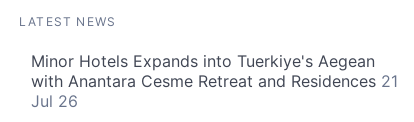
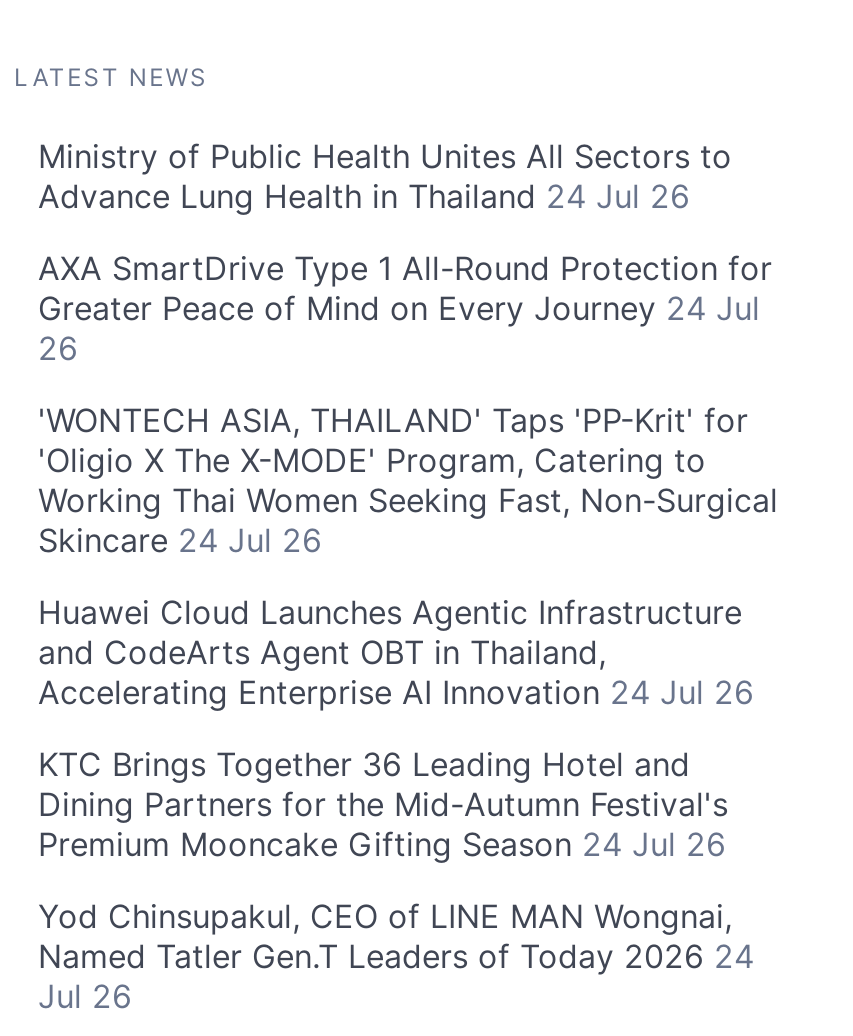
- Minor Hotels Expands into Tuerkiye's Aegean
- with Anantara Cesme Retreat and Residences 21
+ Ministry of Public Health Unites All Sectors to
+ Advance Lung Health in Thailand 24 Jul 26
+ AXA SmartDrive Type 1 All-Round Protection for
+ Greater Peace of Mind on Every Journey 24 Jul
+ 26
+ 'WONTECH ASIA, THAILAND' Taps 'PP-Krit' for
+ 'Oligio X The X-MODE' Program, Catering to
+ Working Thai Women Seeking Fast, Non-Surgical
+ Skincare 24 Jul 26
+ Huawei Cloud Launches Agentic Infrastructure
+ and CodeArts Agent OBT in Thailand,
+ Accelerating Enterprise AI Innovation 24 Jul 26
+ KTC Brings Together 36 Leading Hotel and
+ Dining Partners for the Mid-Autumn Festival's
+ Premium Mooncake Gifting Season 24 Jul 26
+ Yod Chinsupakul, CEO of LINE MAN Wongnai,
+ Named Tatler Gen.T Leaders of Today 2026 24
